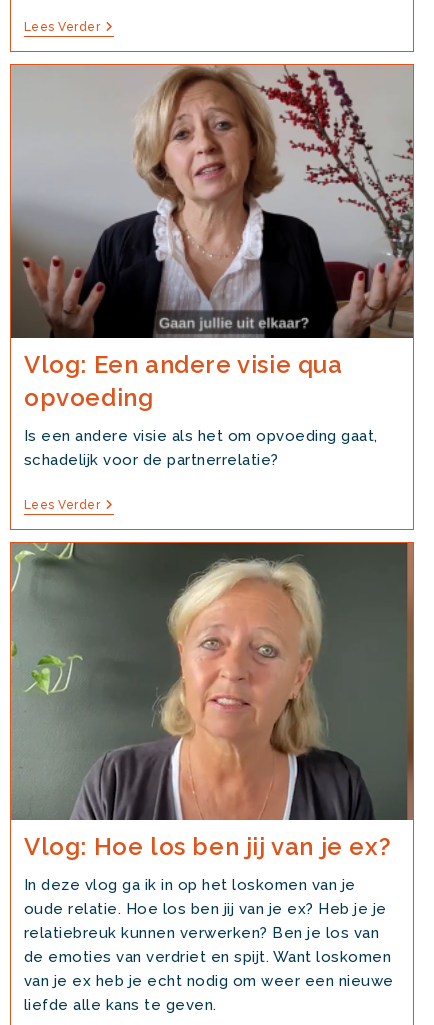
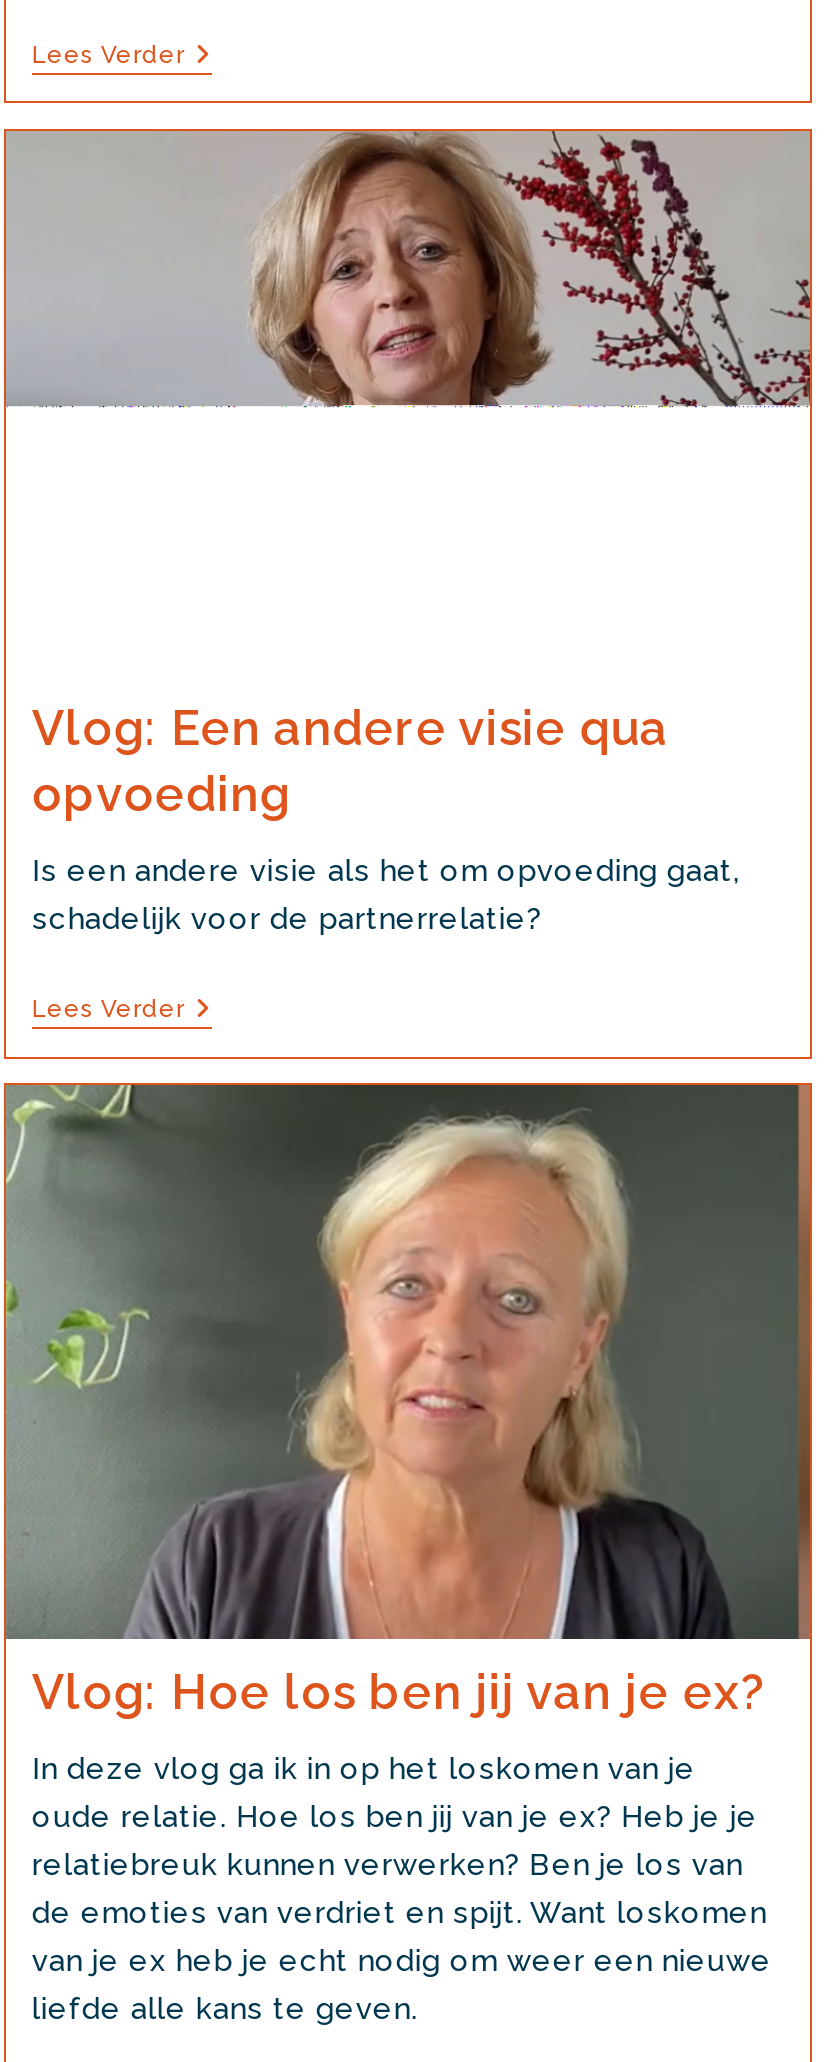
- [image]
